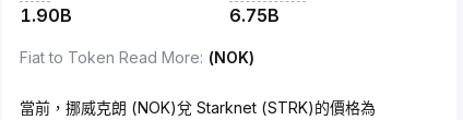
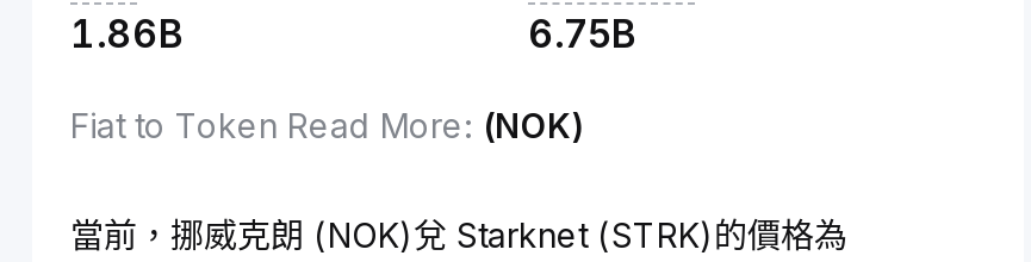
- 1.90B
+ 1.86B
